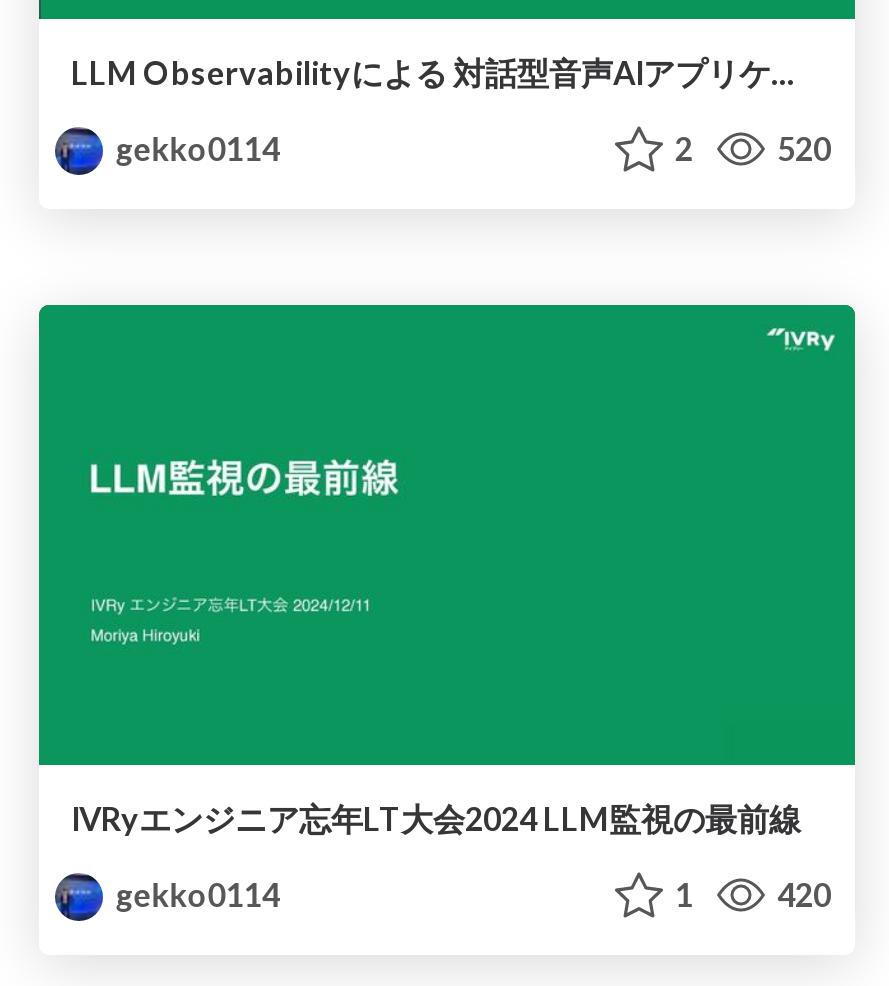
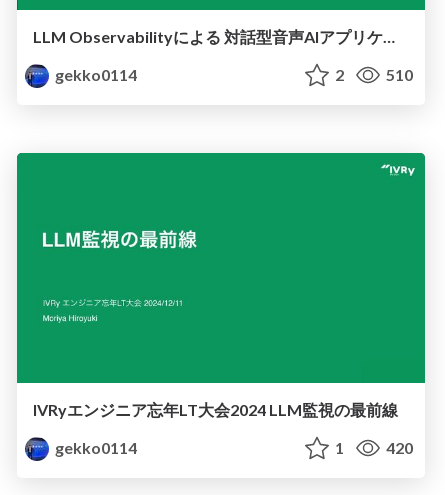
- 520
+ 510
